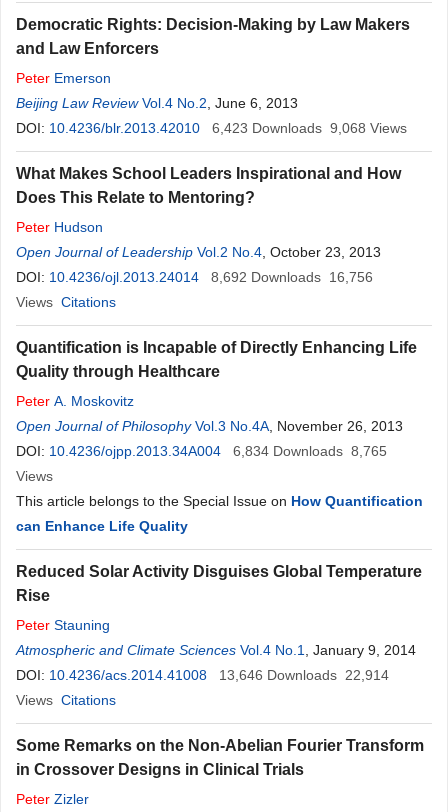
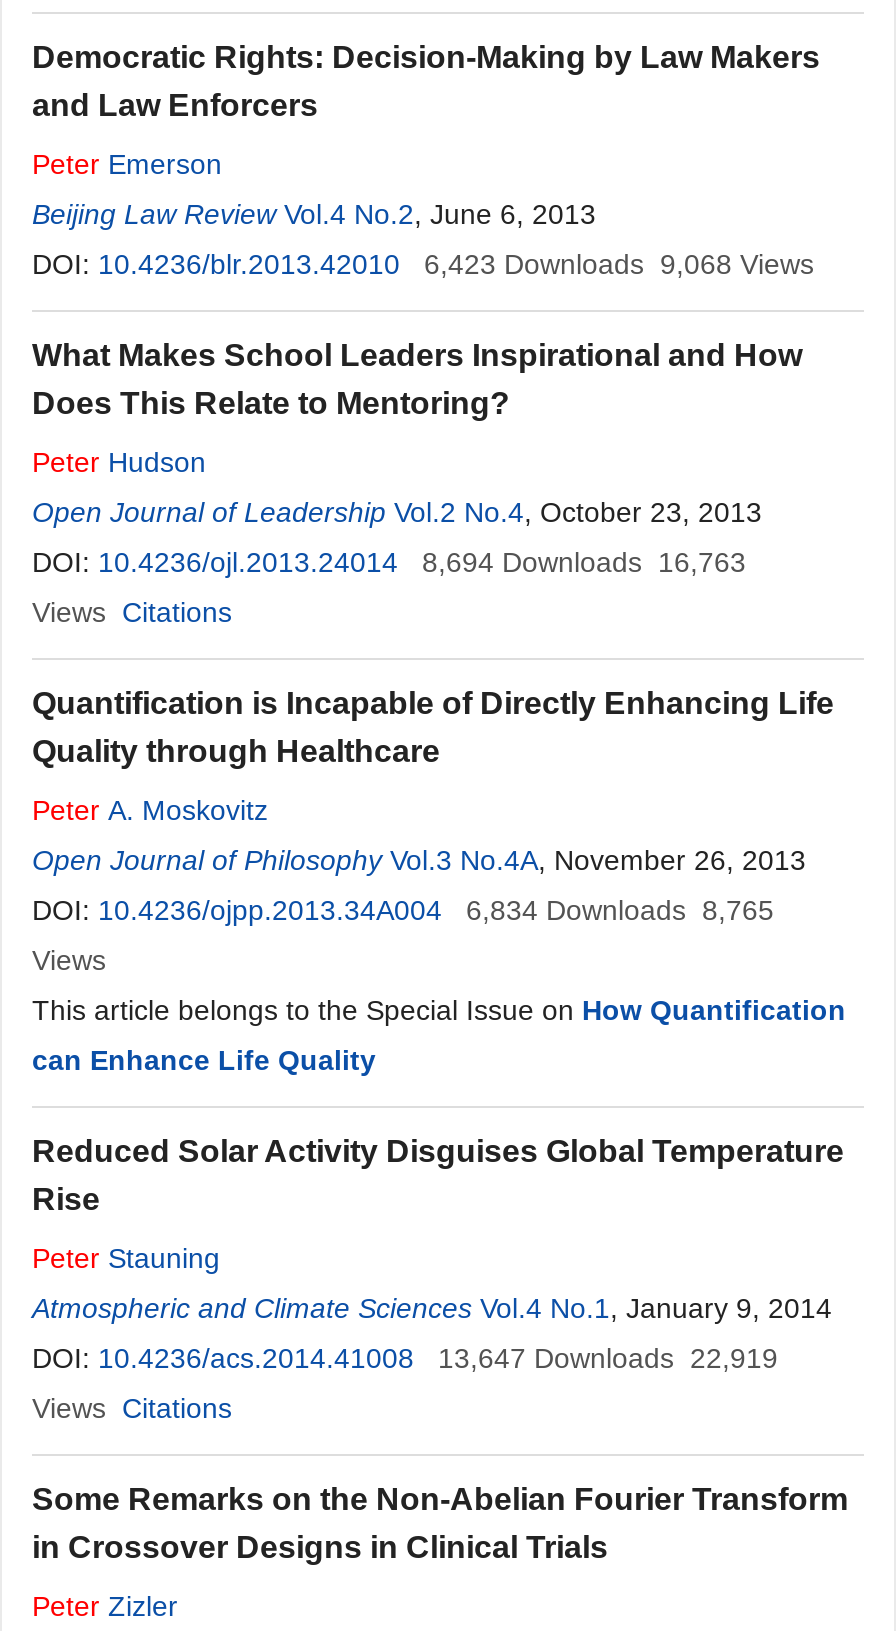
- DOI: 10.4236/ojl.2013.24014 8,692 Downloads 16,756
+ DOI: 10.4236/ojl.2013.24014 8,694 Downloads 16,763

- DOI: 10.4236/acs.2014.41008 13,646 Downloads 22,914
+ DOI: 10.4236/acs.2014.41008 13,647 Downloads 22,919
